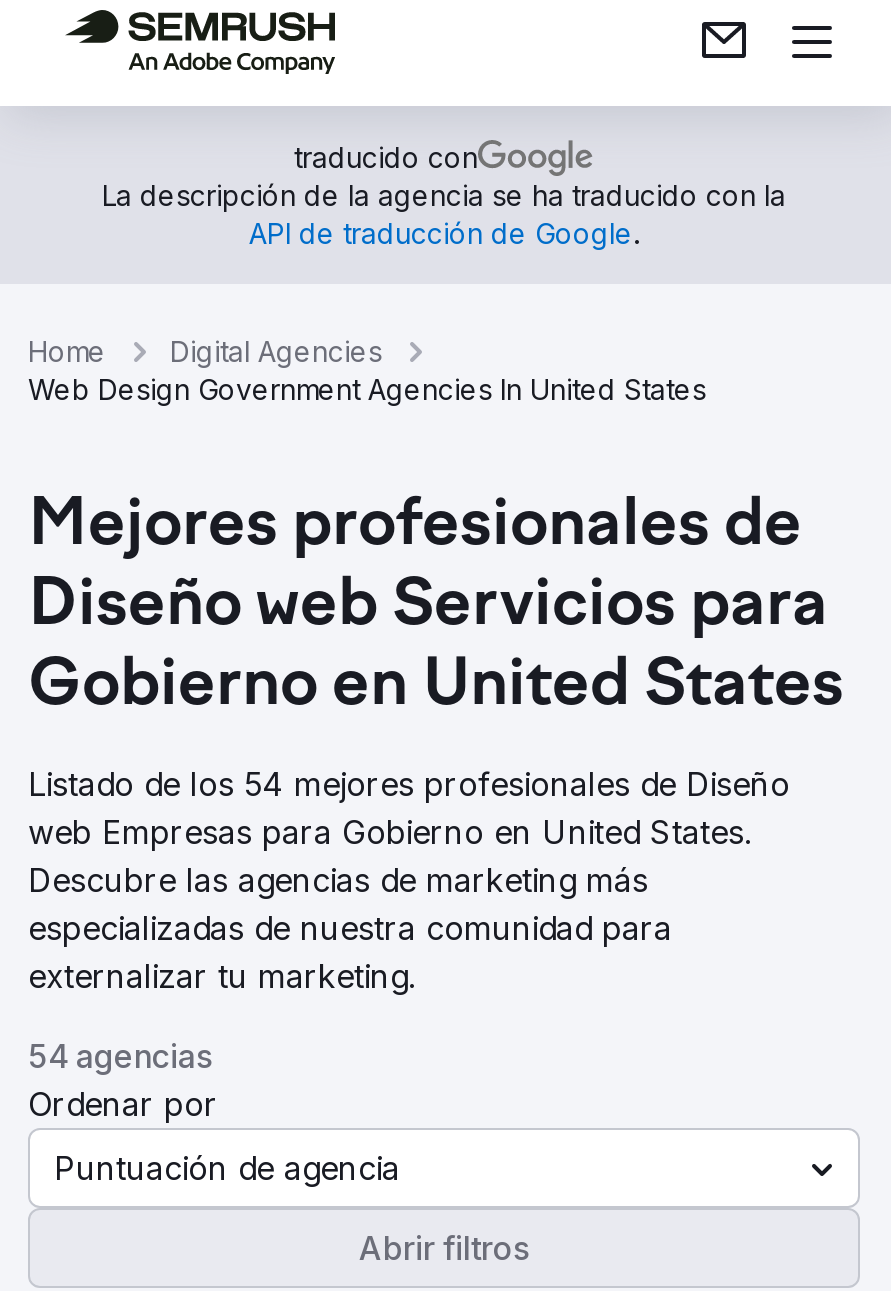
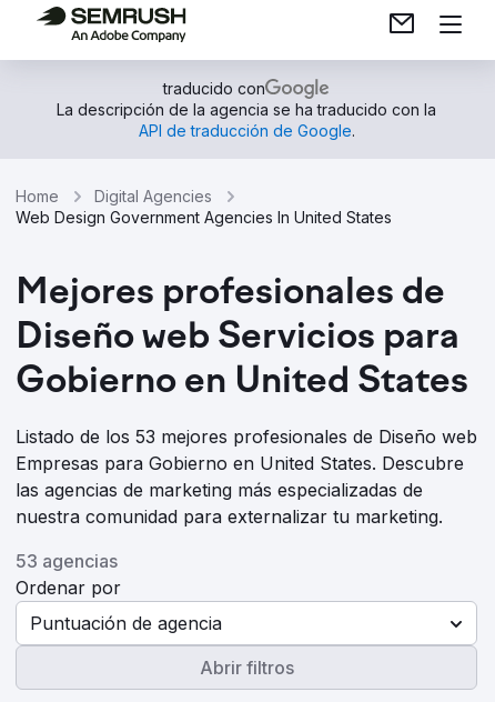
- Listado de los 54 mejores profesionales de Diseño
- web Empresas para Gobierno en United States.
- Descubre las agencias de marketing más
- especializadas de nuestra comunidad para
- externalizar tu marketing.
+ Listado de los 53 mejores profesionales de Diseño web
+ Empresas para Gobierno en United States. Descubre
+ las agencias de marketing más especializadas de
+ nuestra comunidad para externalizar tu marketing.

- 54 agencias
+ 53 agencias
